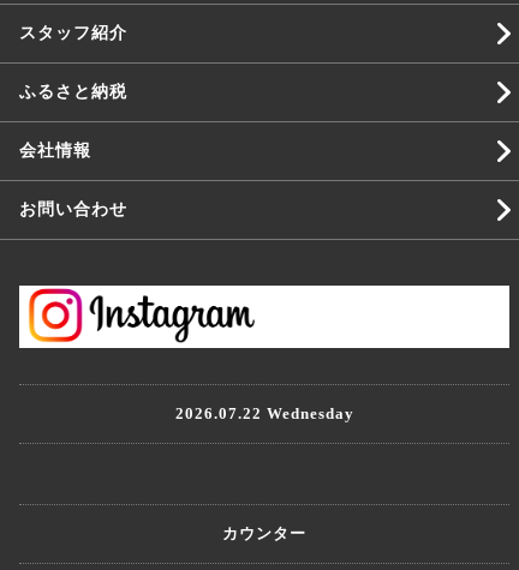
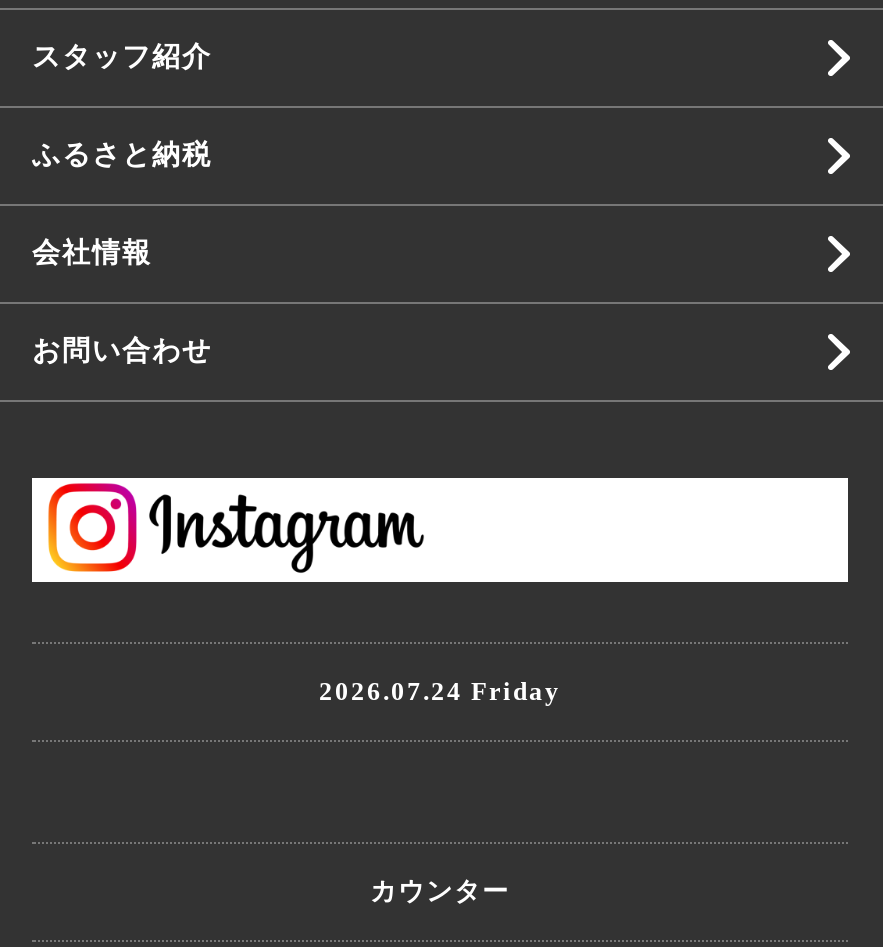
- 2026.07.22 Wednesday
+ 2026.07.24 Friday
